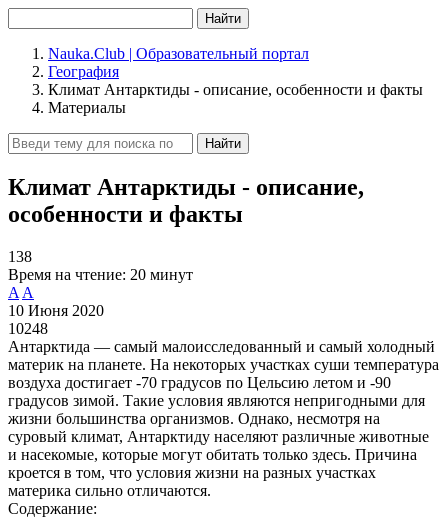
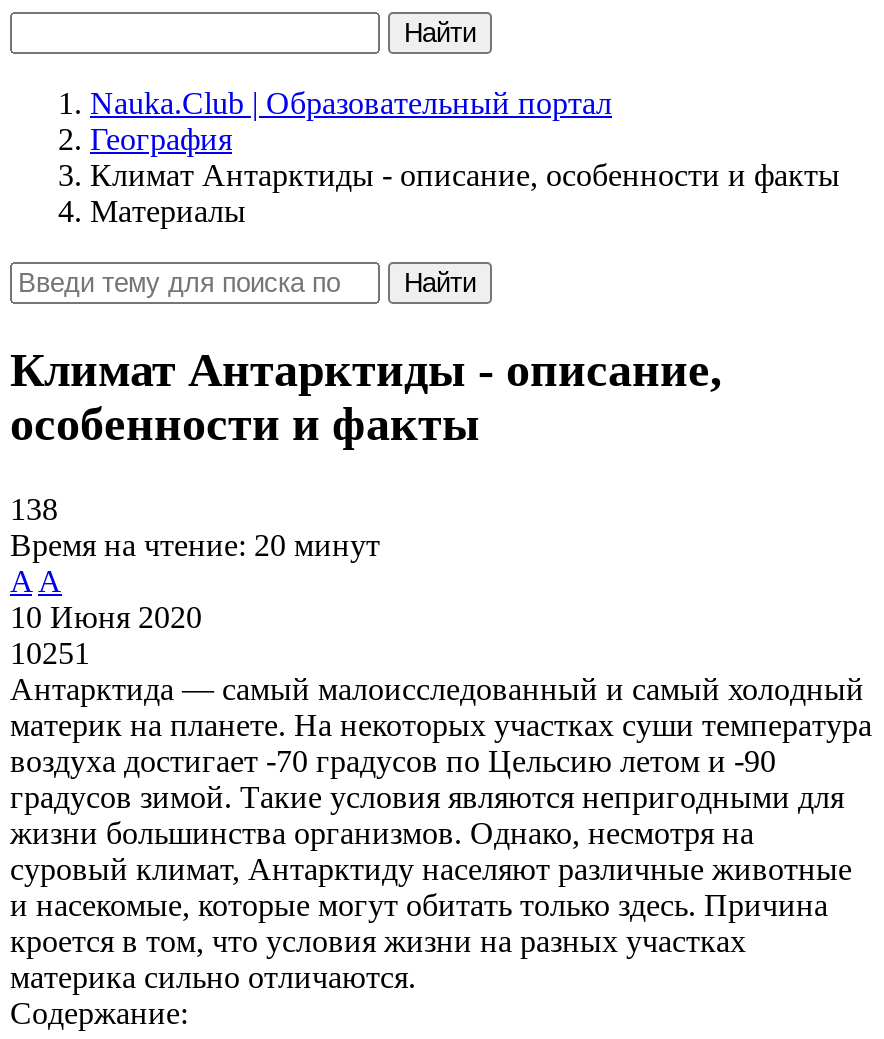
- 10248
+ 10251
